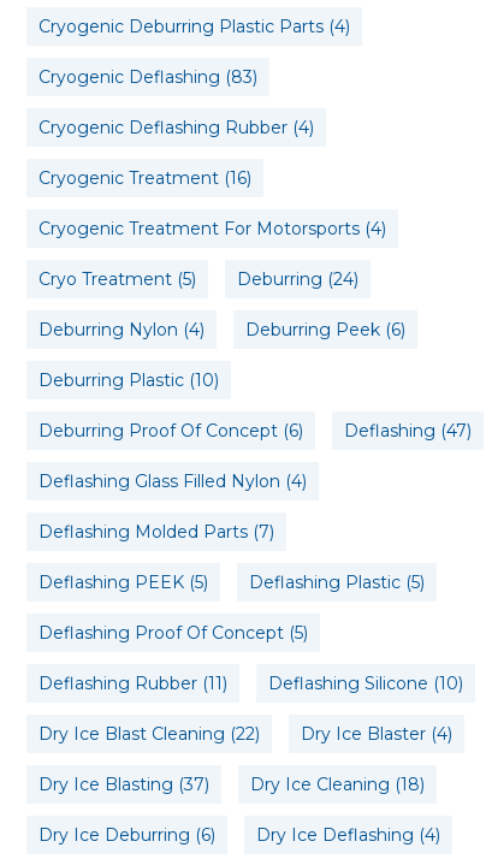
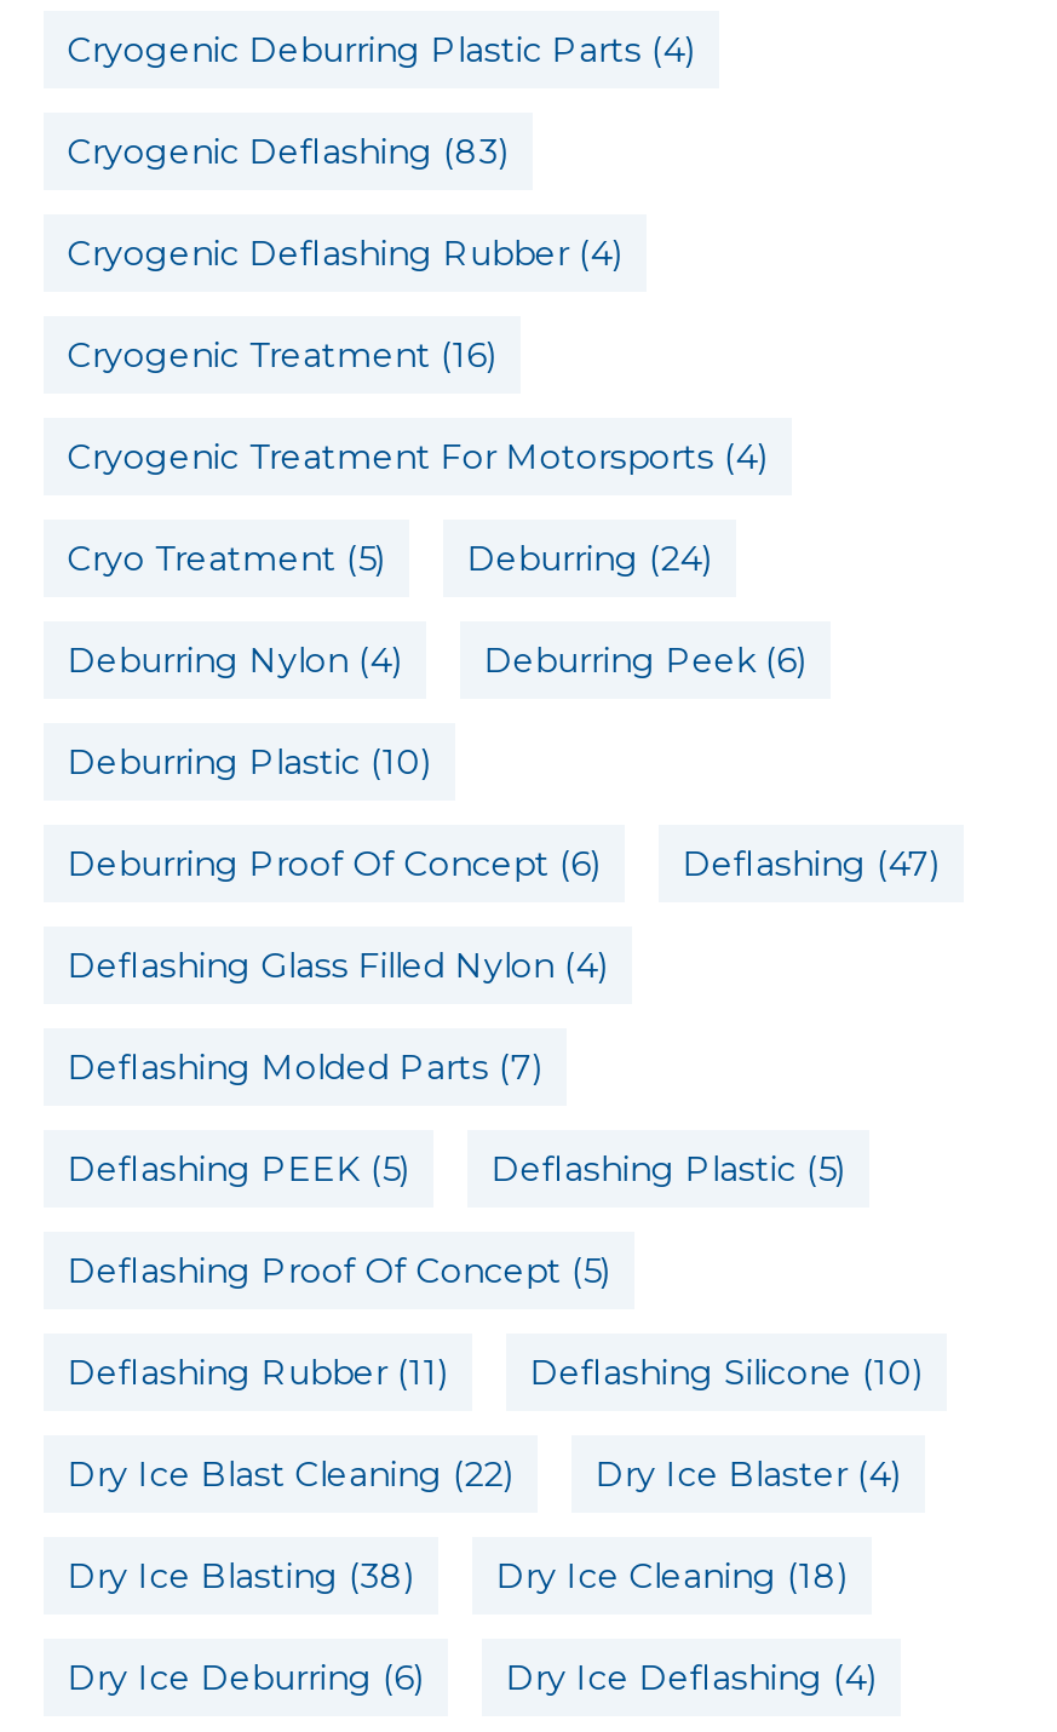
- Dry Ice Blasting (37)
+ Dry Ice Blasting (38)
